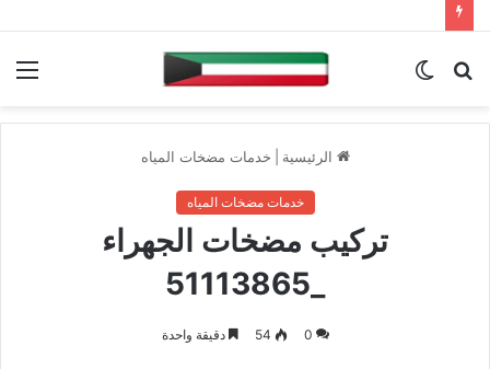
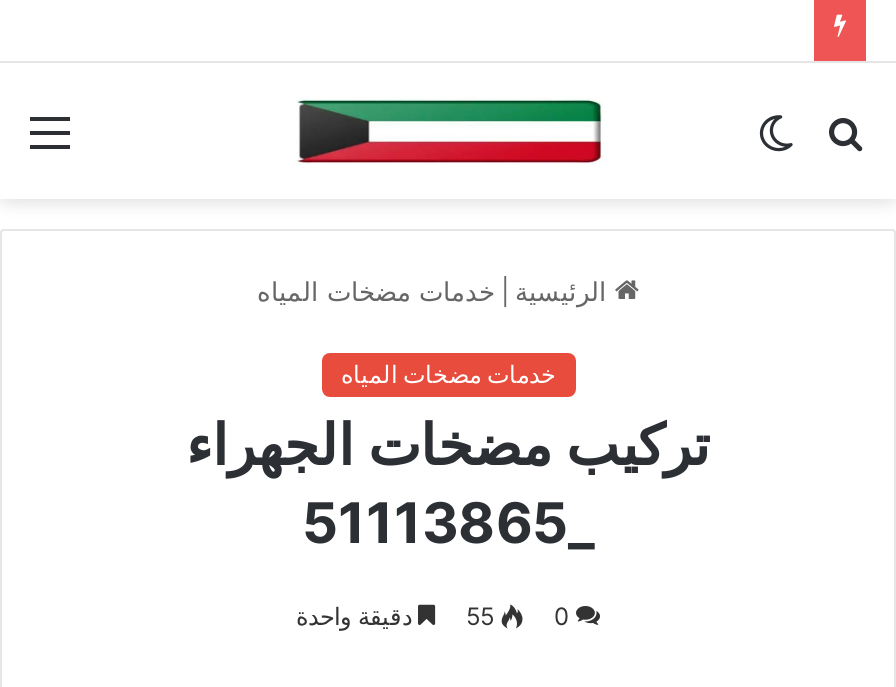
- 0 54 دقيقة واحدة
+ 0 55 دقيقة واحدة
